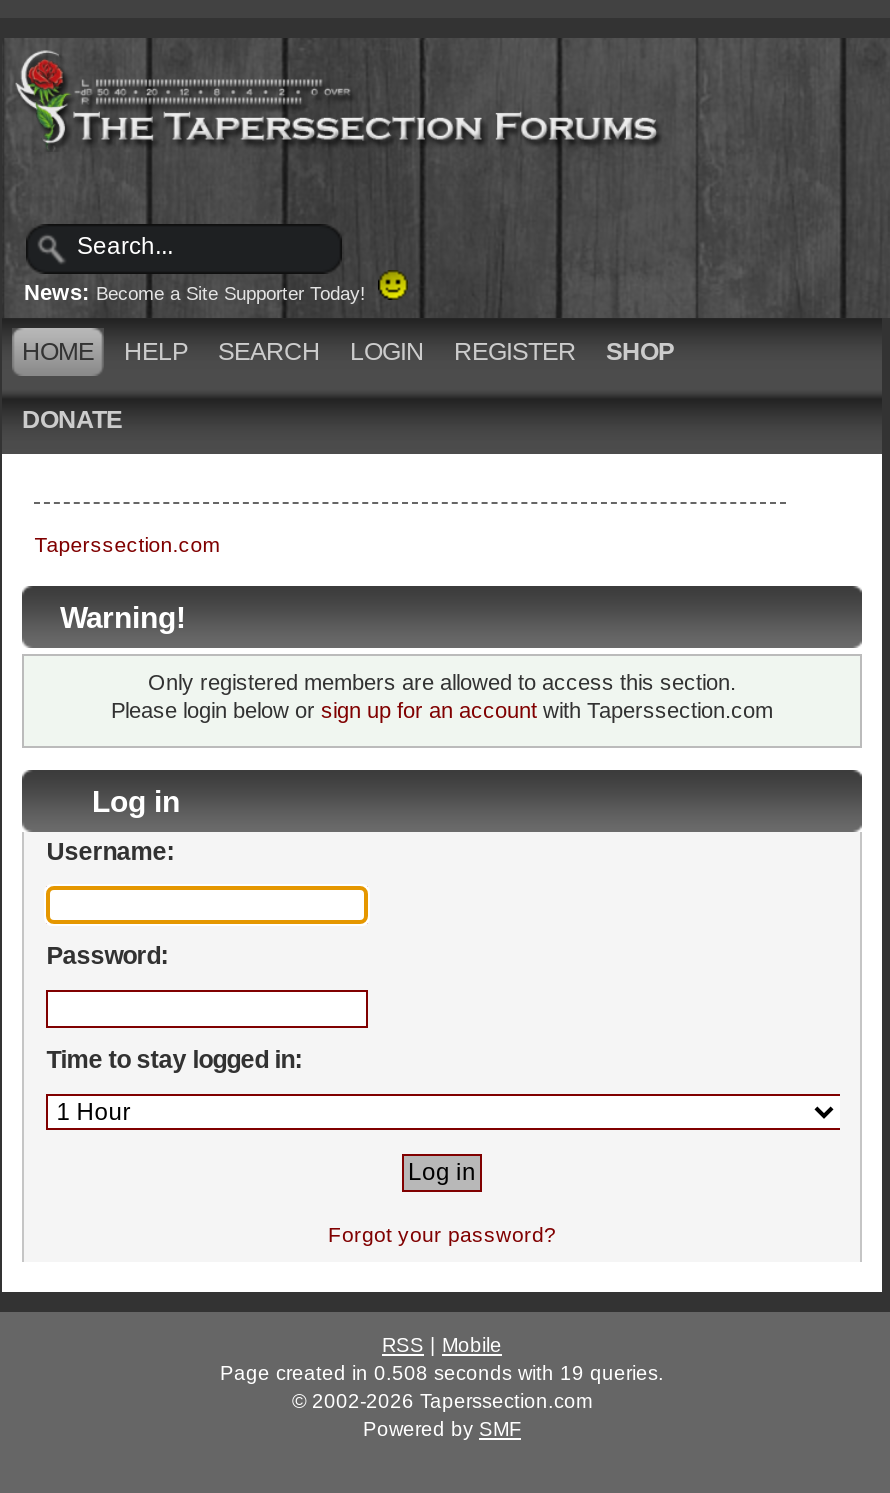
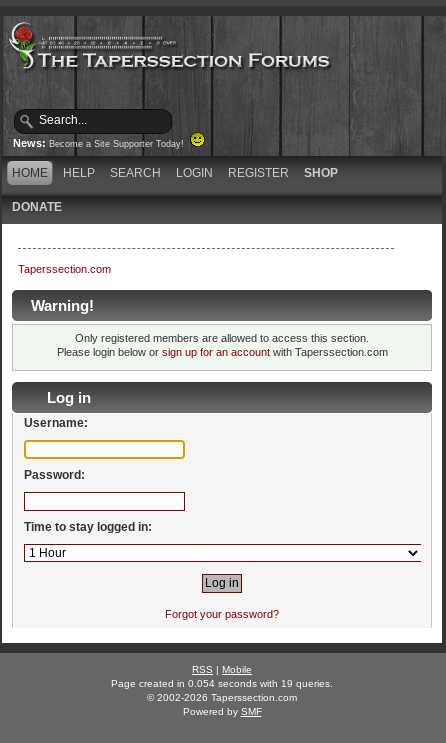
- Page created in 0.508 seconds with 19 queries.
+ Page created in 0.054 seconds with 19 queries.
